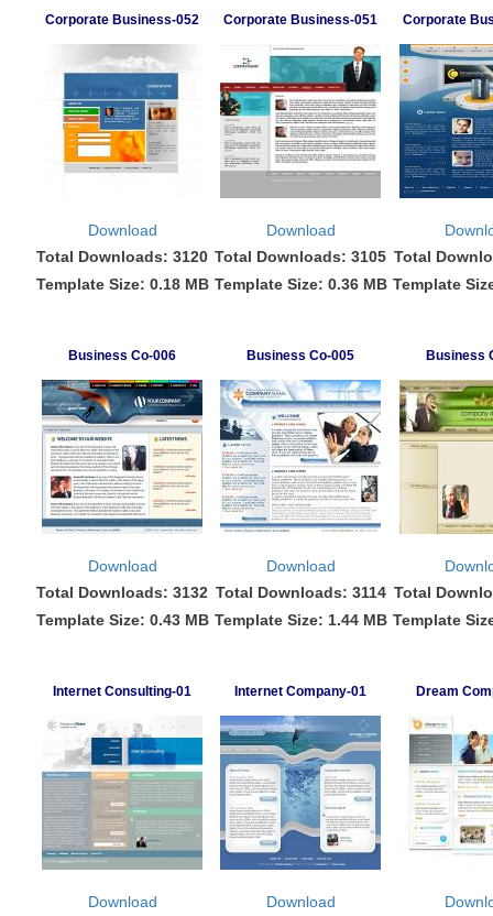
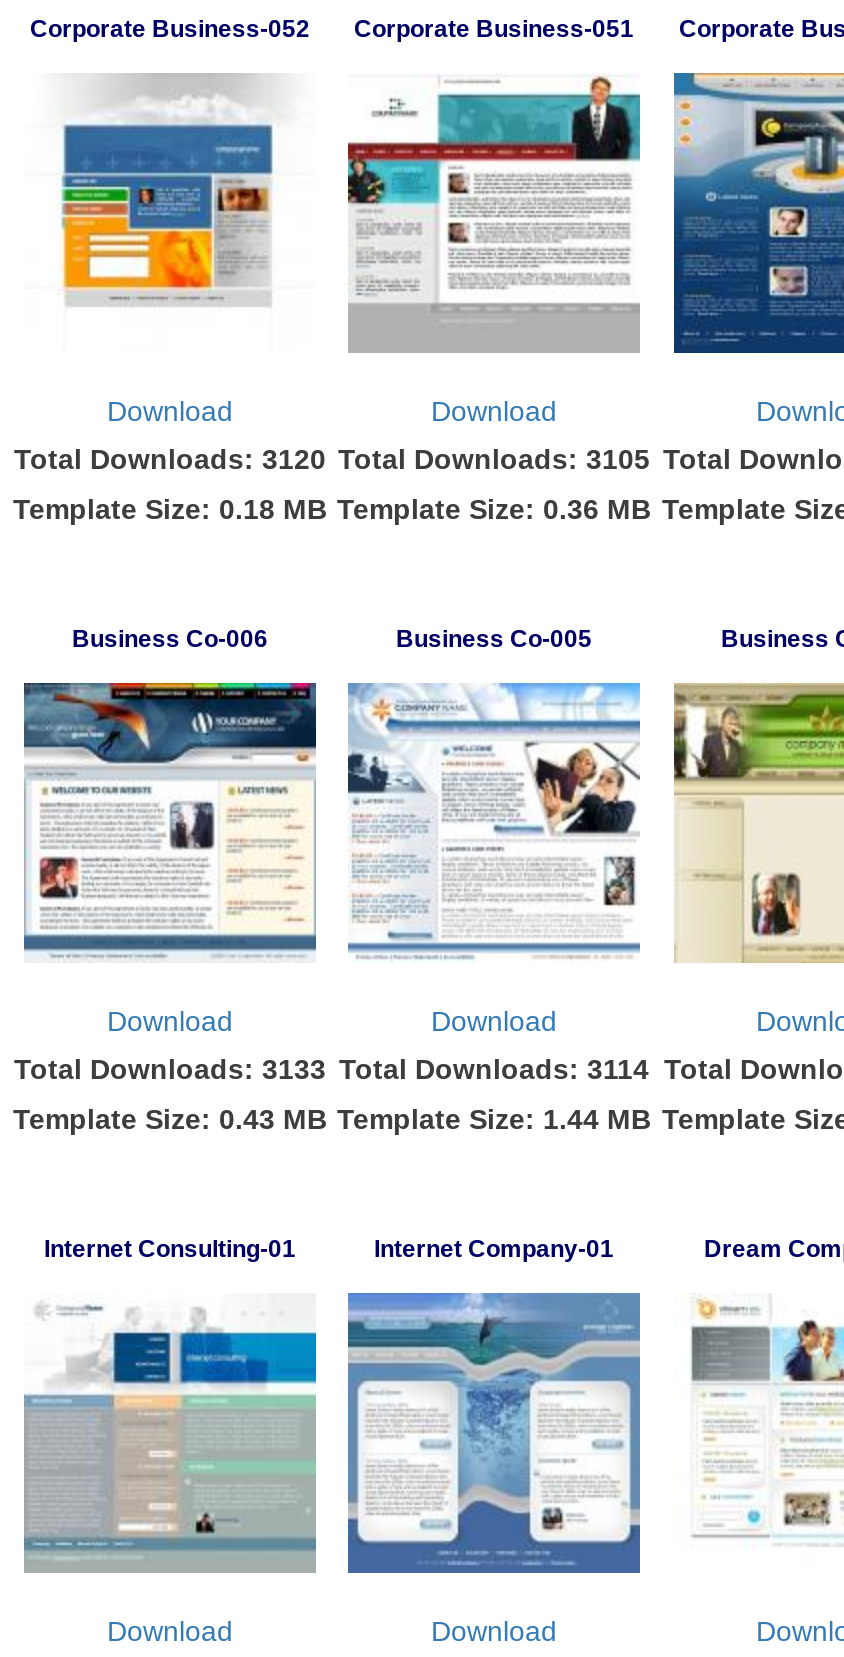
- Total Downloads: 3132
+ Total Downloads: 3133
